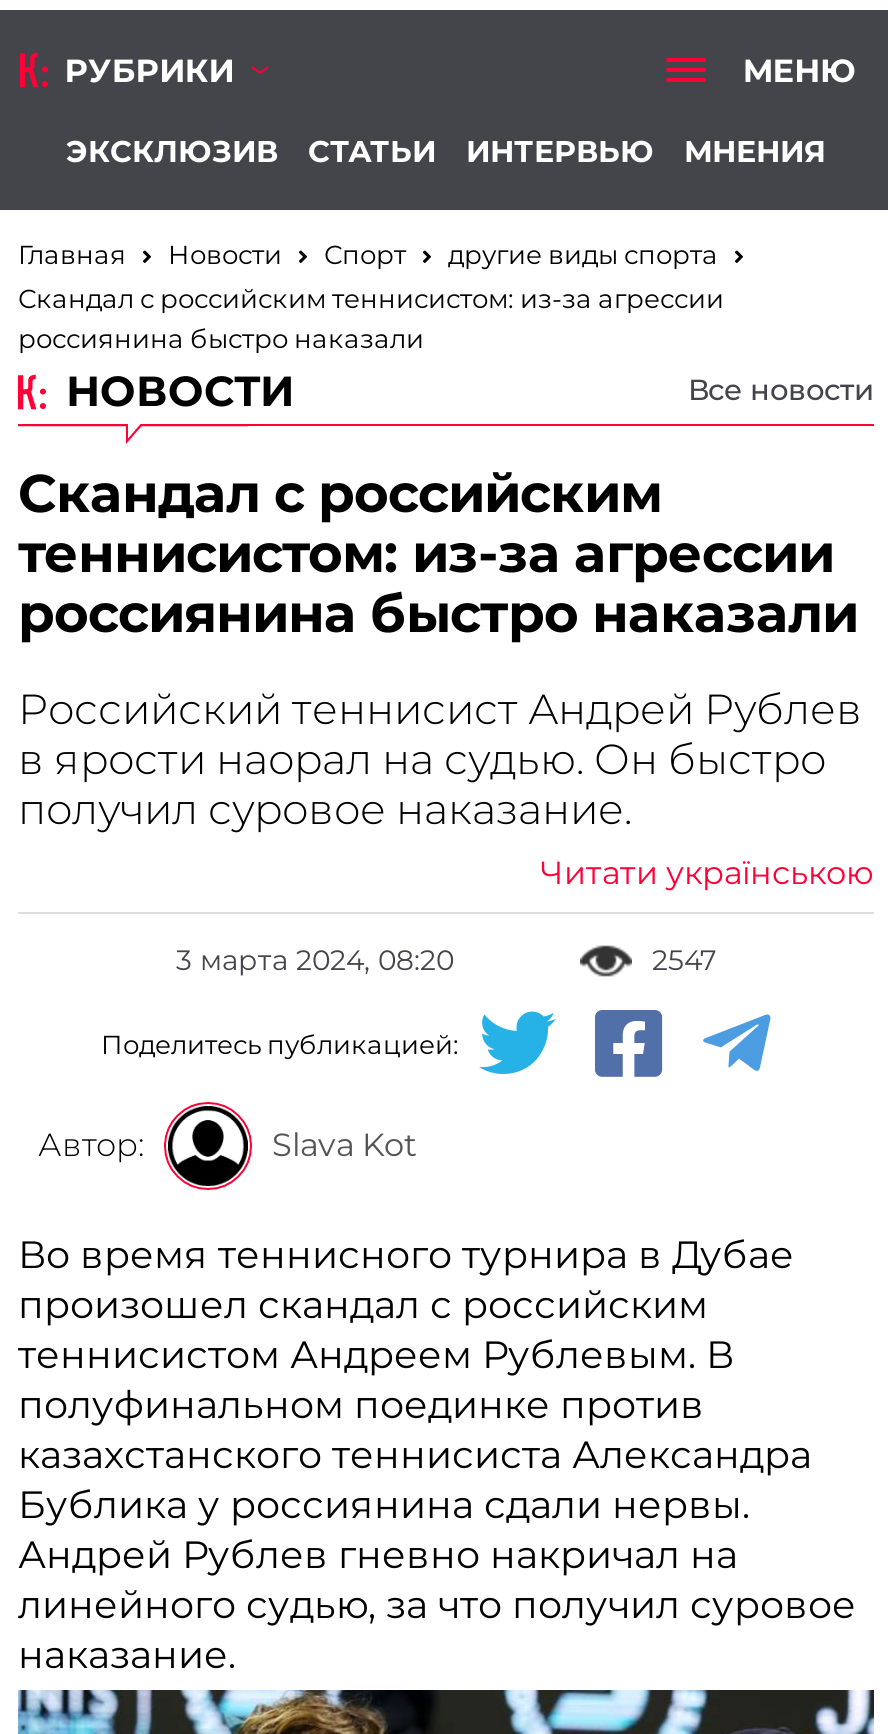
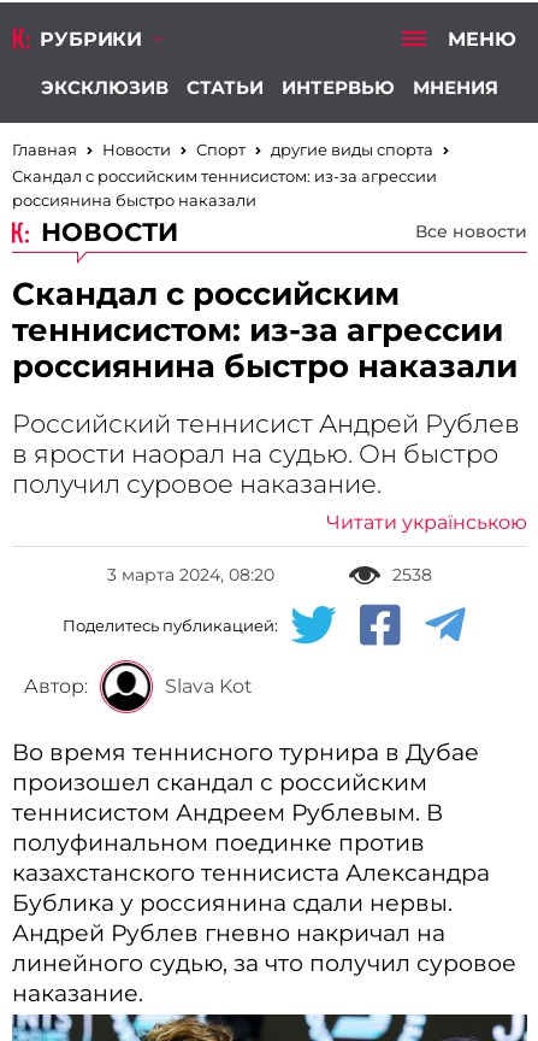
- 2547
+ 2538
